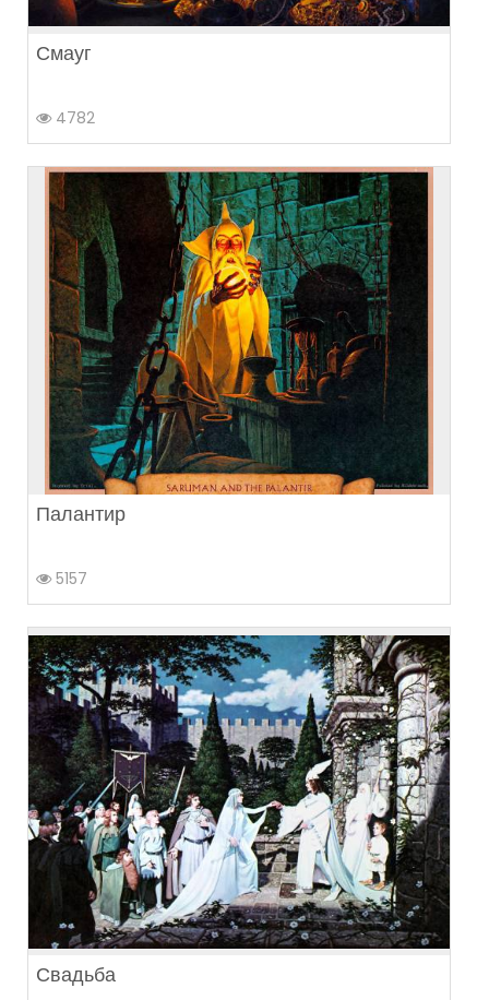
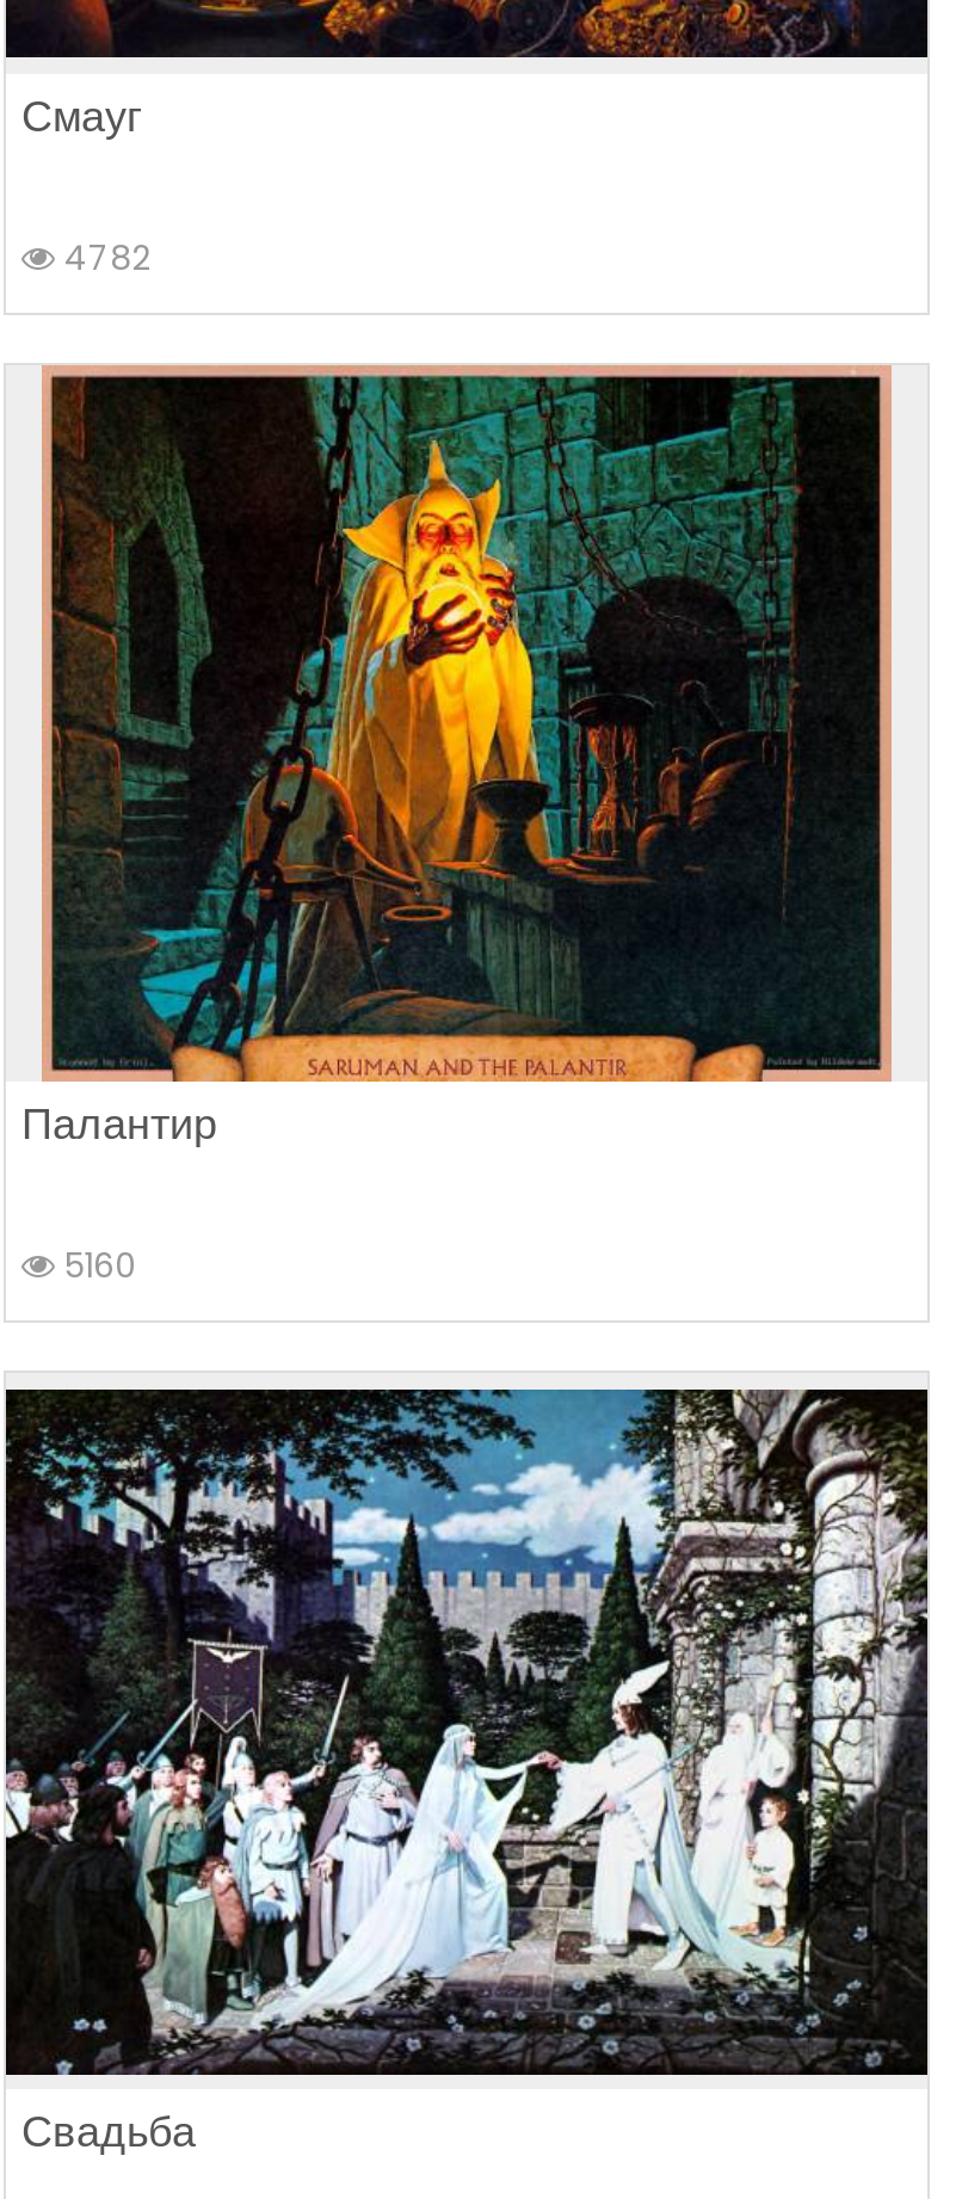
- 5157
+ 5160
